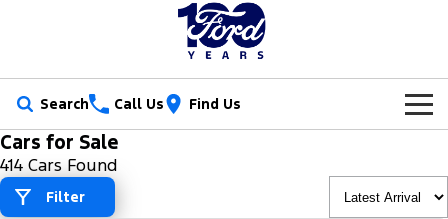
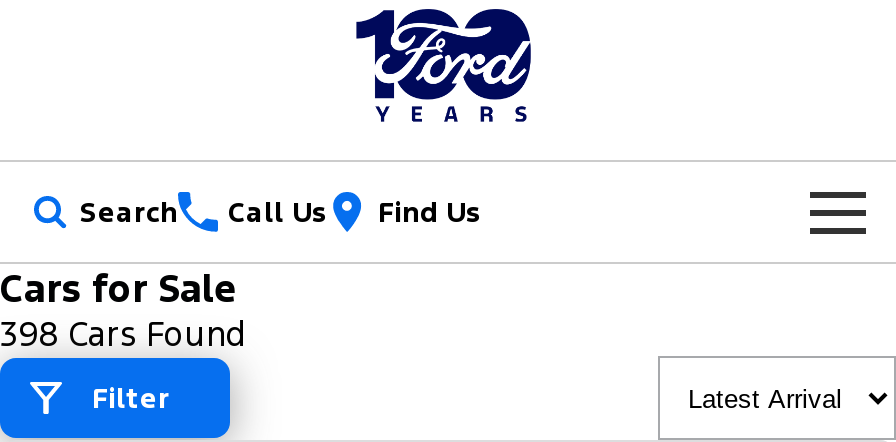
- 414 Cars Found
+ 398 Cars Found
